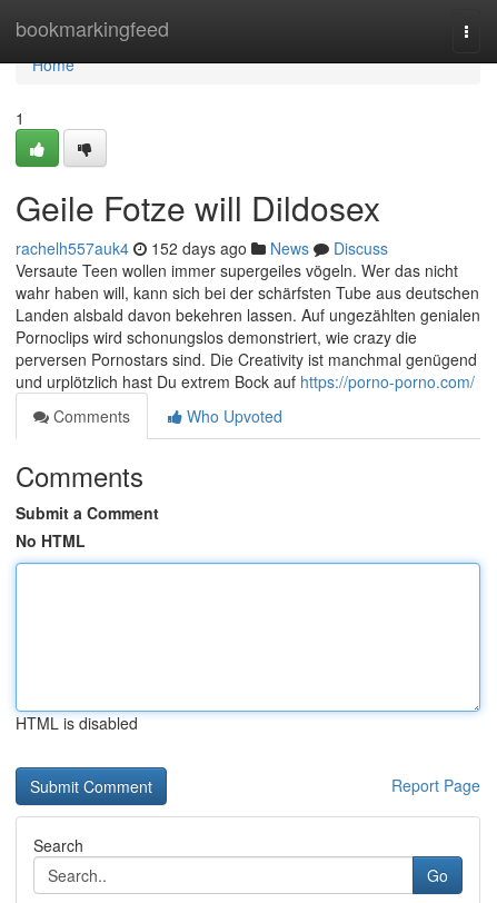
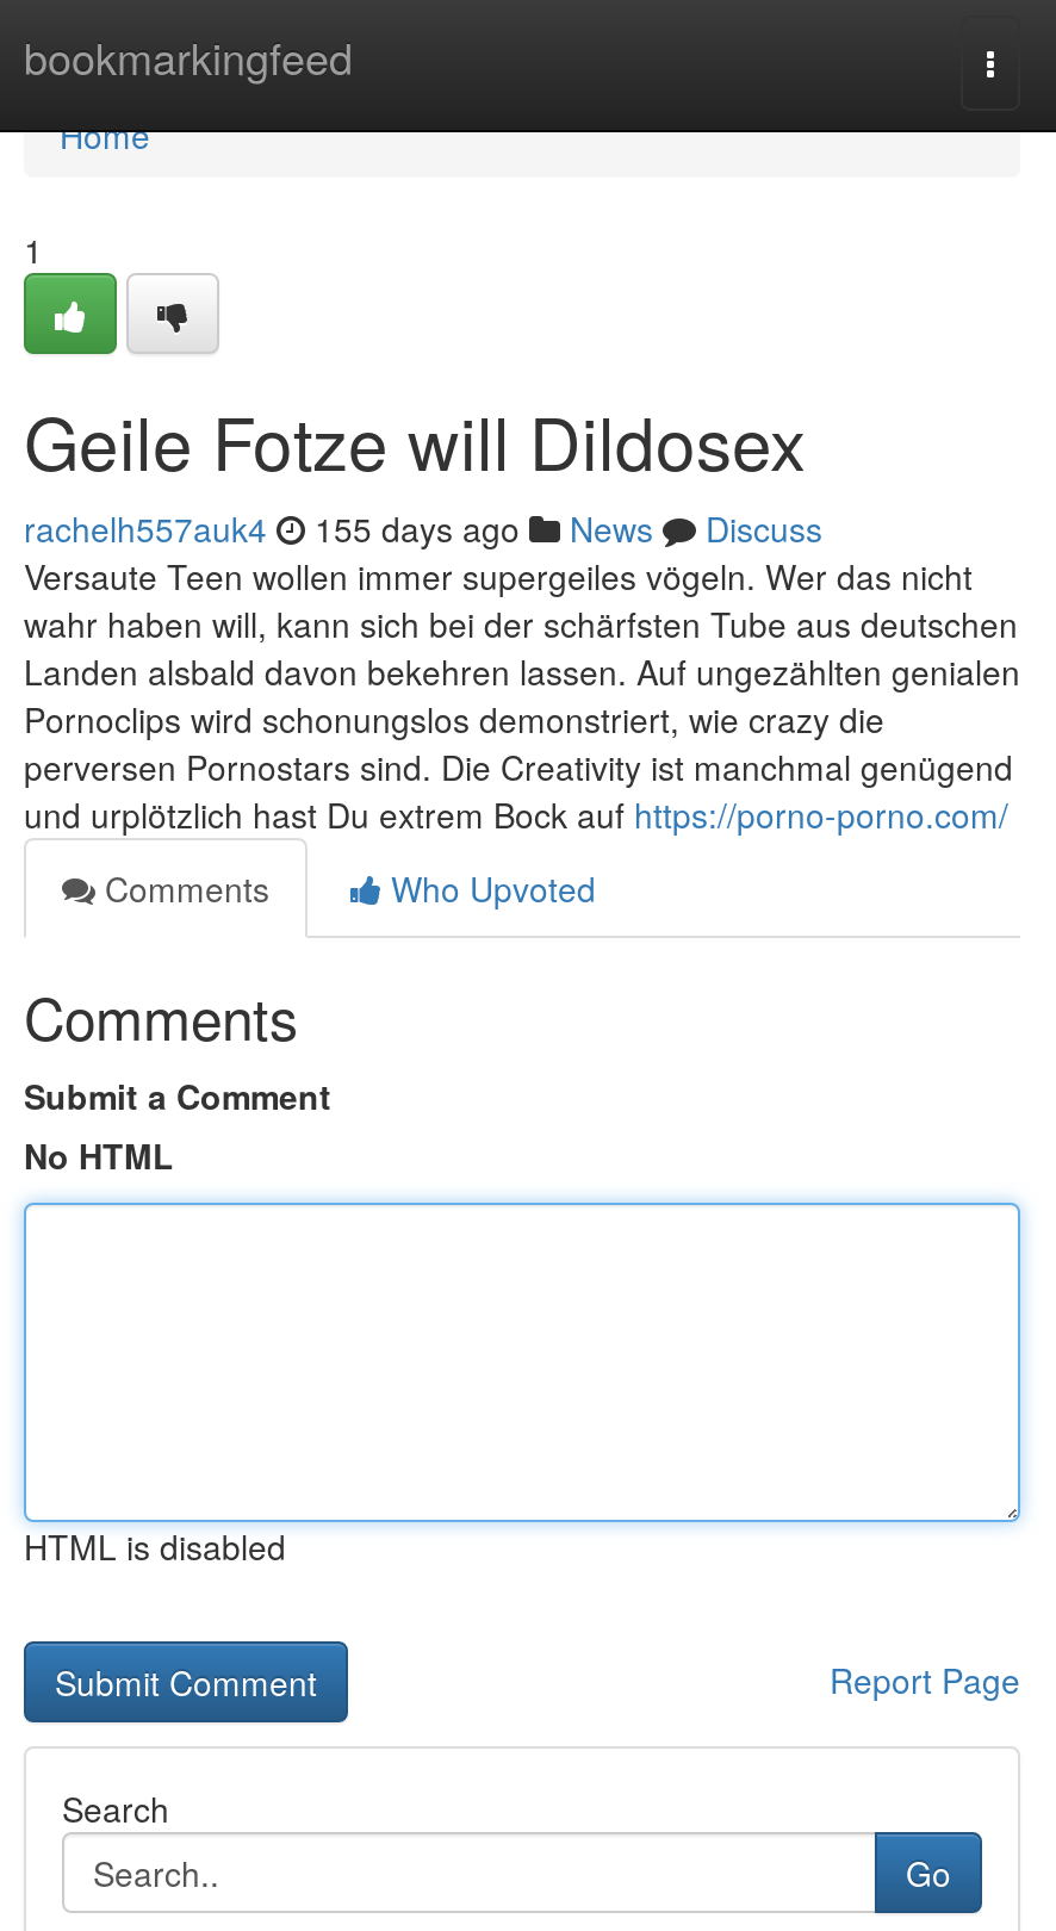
- rachelh557auk4 152 days ago News Discuss
+ rachelh557auk4 155 days ago News Discuss
